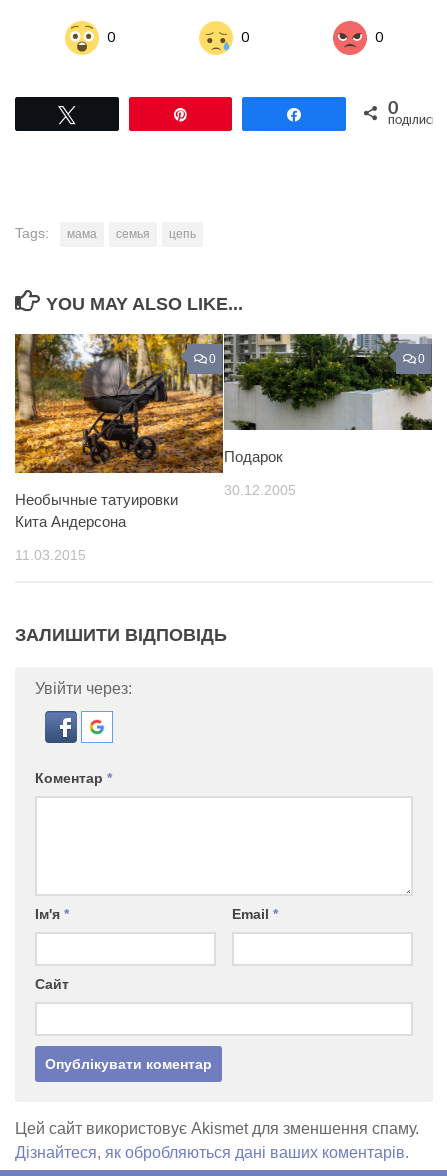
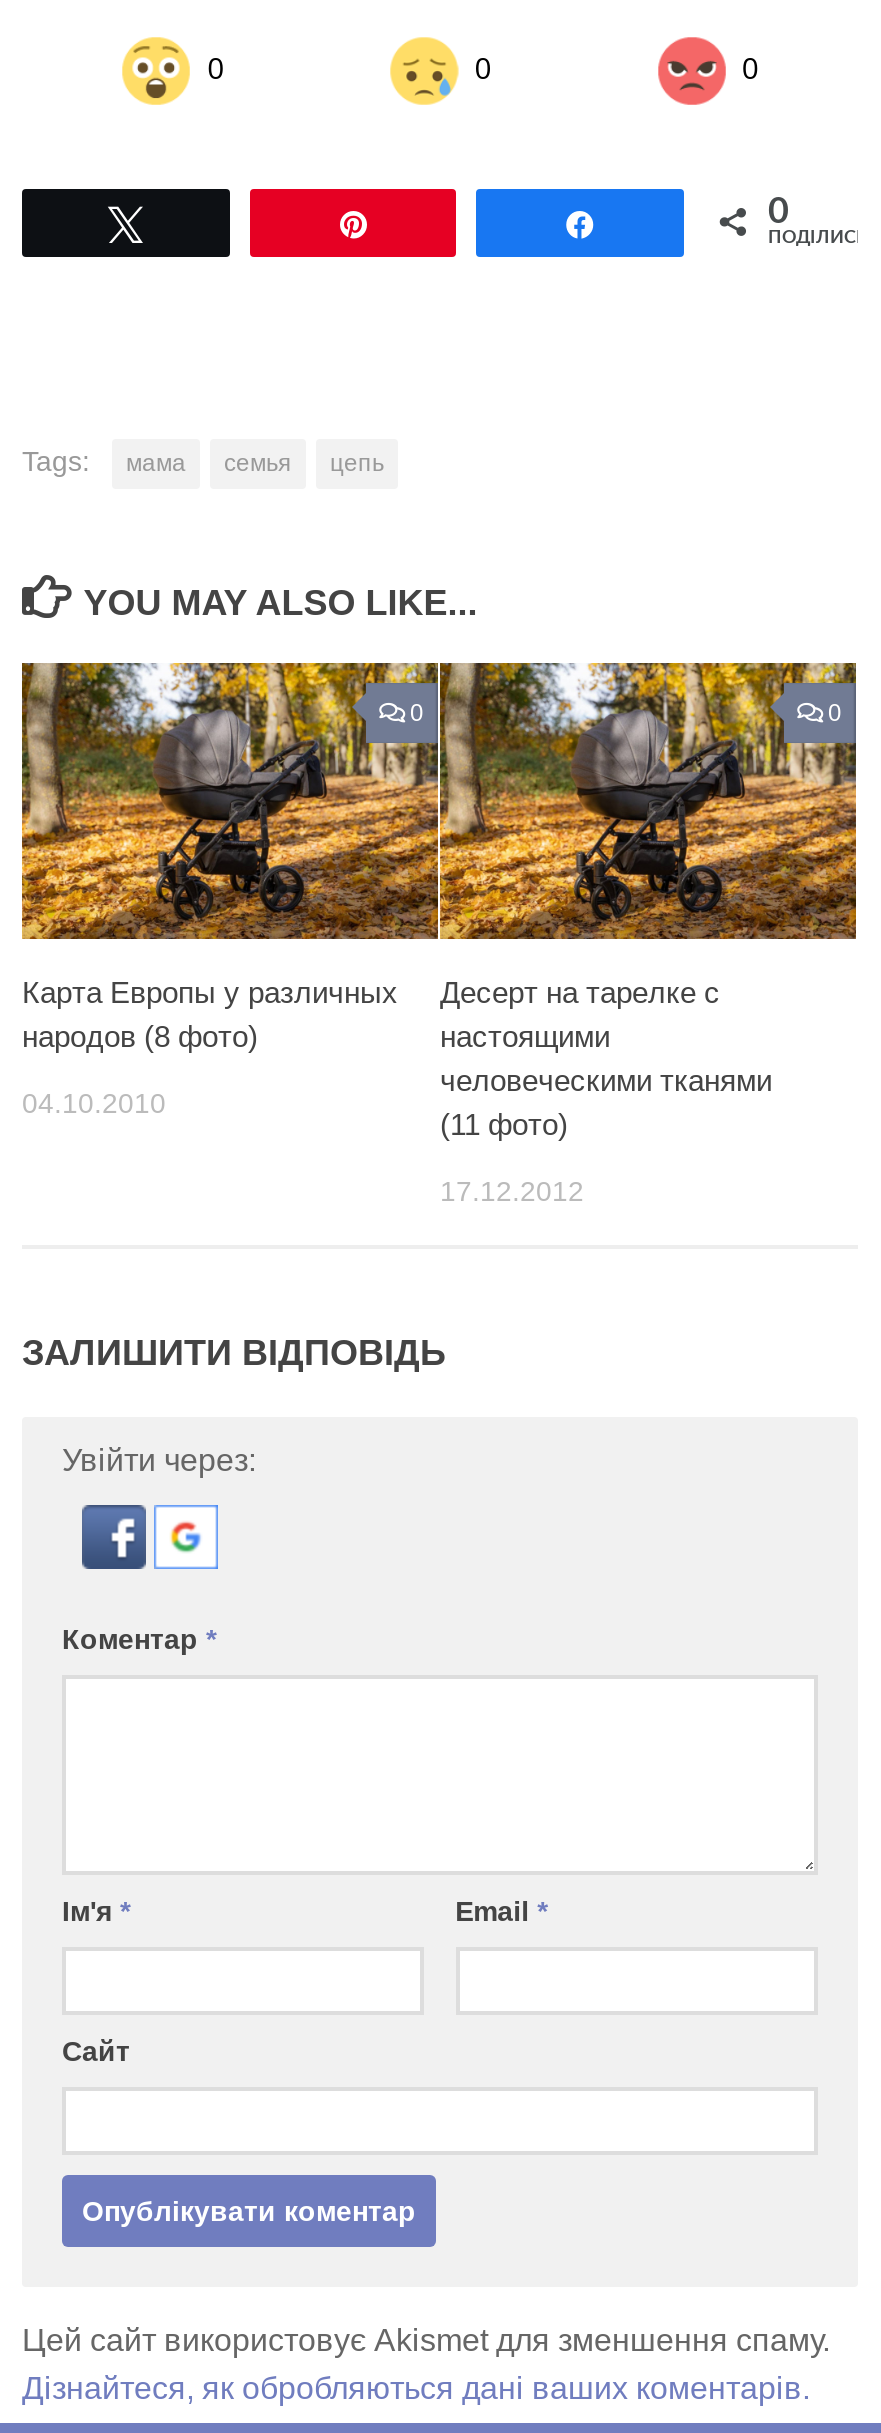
- [image]
- Подарок
+ [image]
+ Десерт на тарелке с
+ настоящими
+ человеческими тканями
+ (11 фото)

- 30.12.2005
+ 17.12.2012

- Необычные татуировки
- Кита Андерсона
+ Карта Европы у различных
+ народов (8 фото)

- 11.03.2015
+ 04.10.2010
